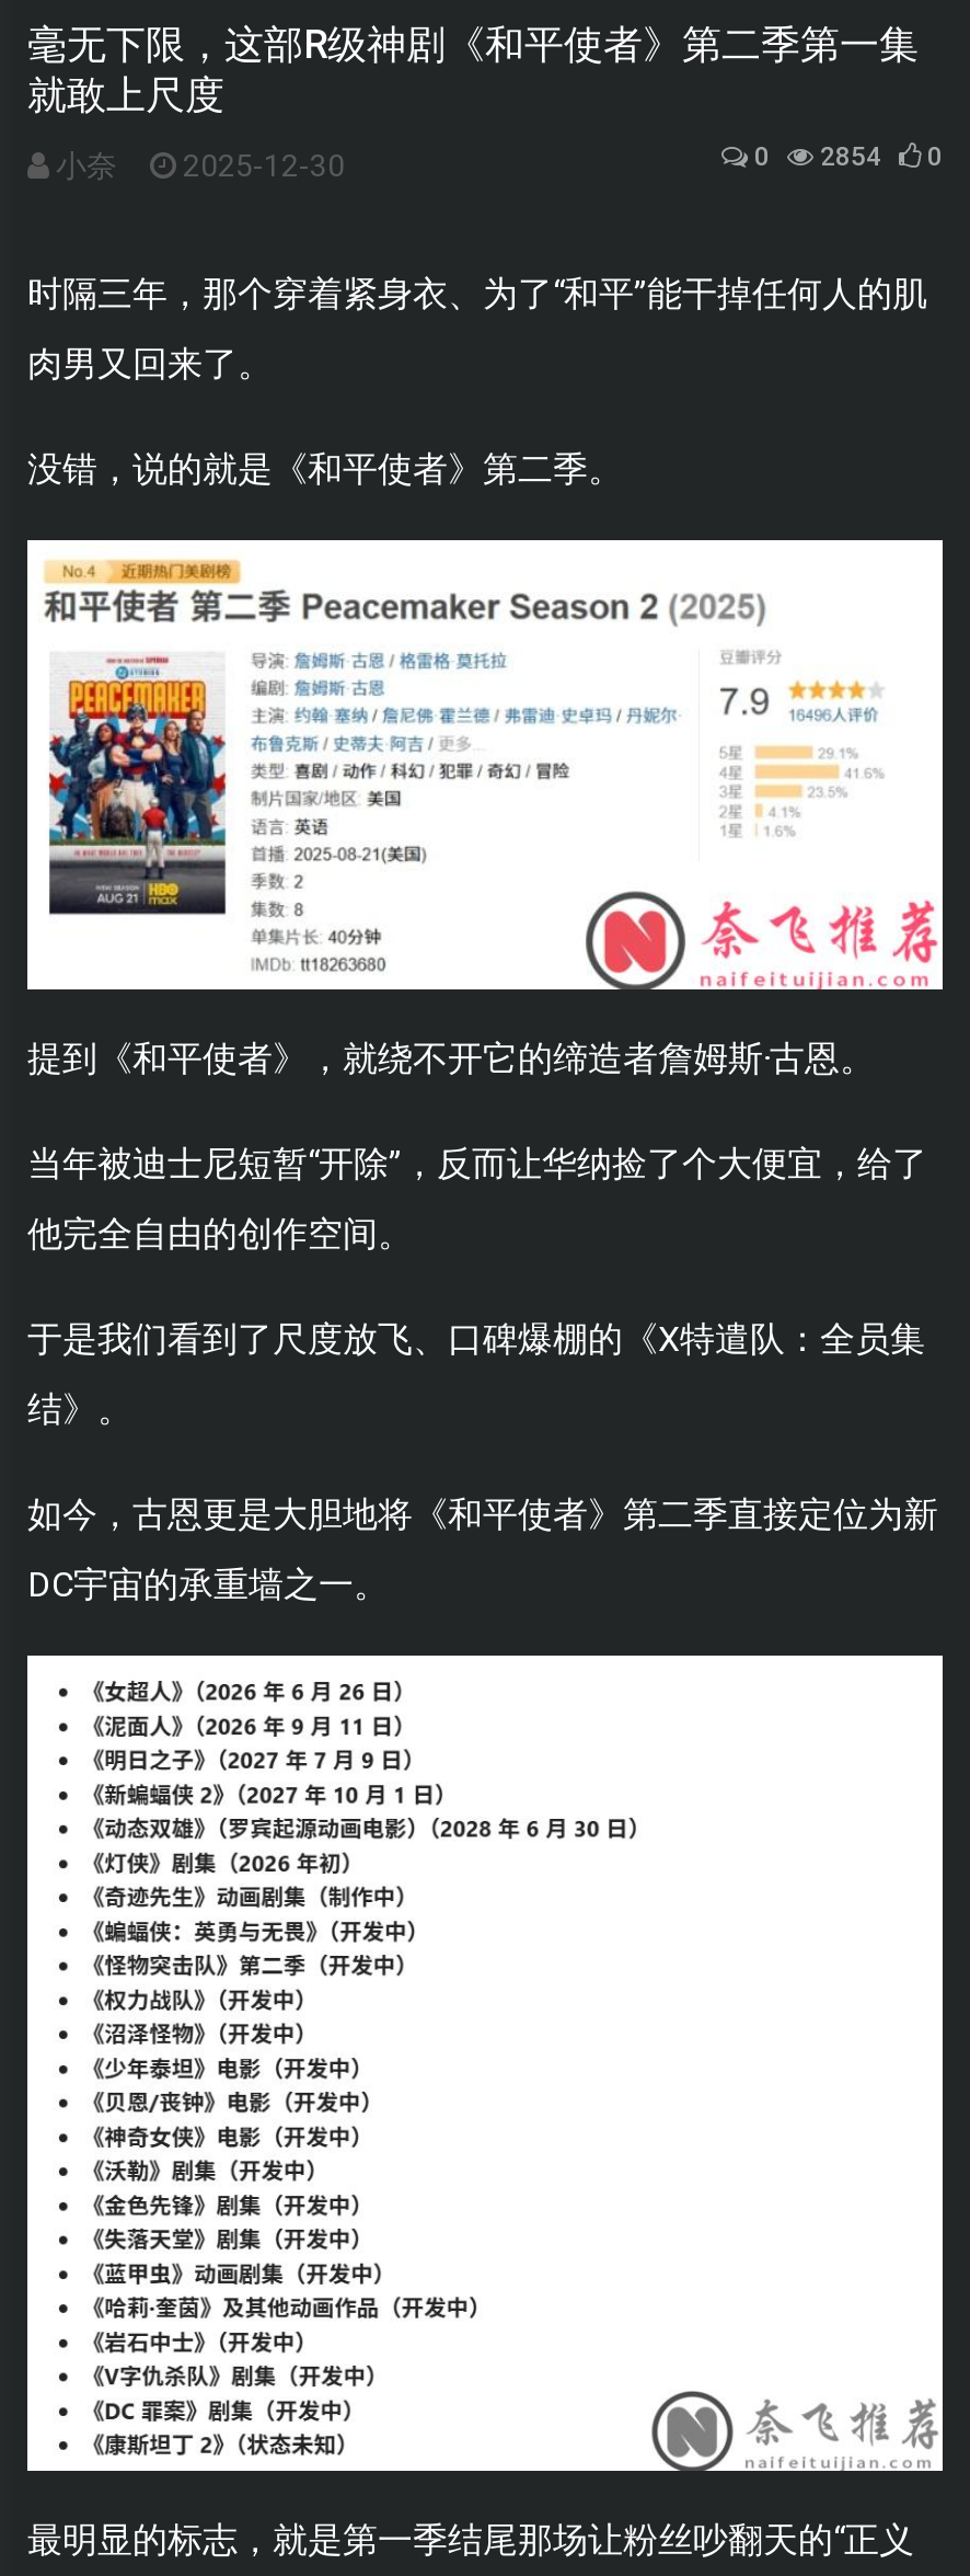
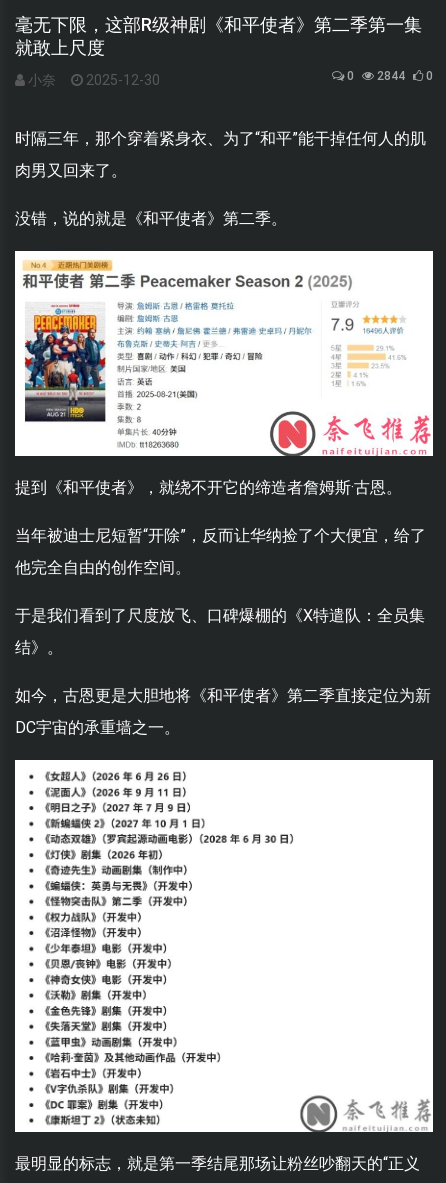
- 0 2854 0
+ 0 2844 0
